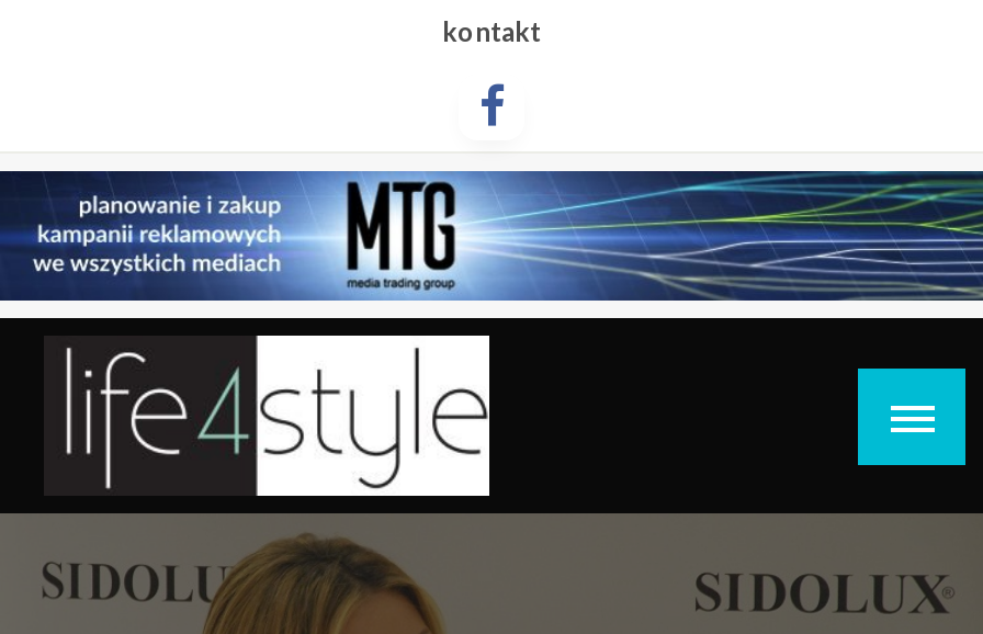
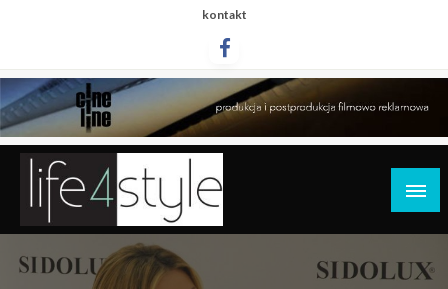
- [image]
+ [image]
